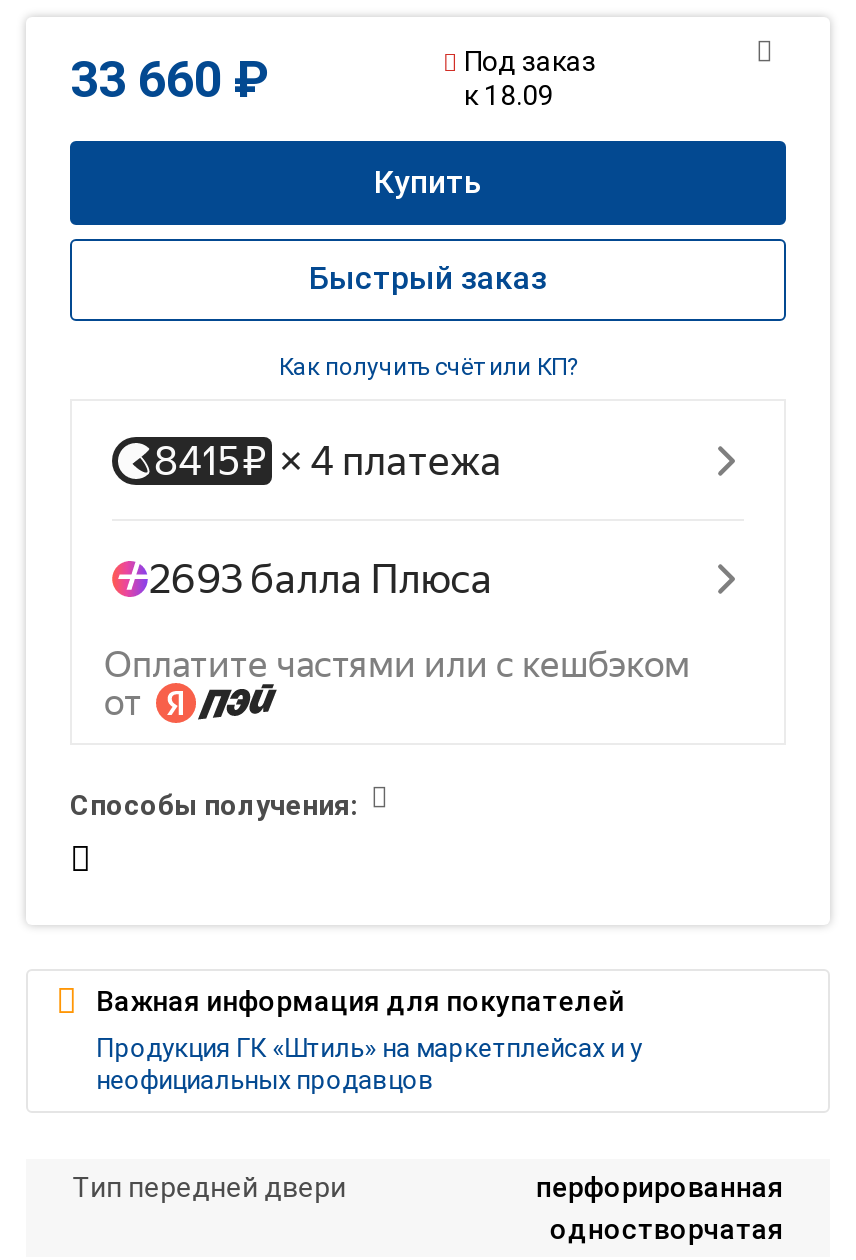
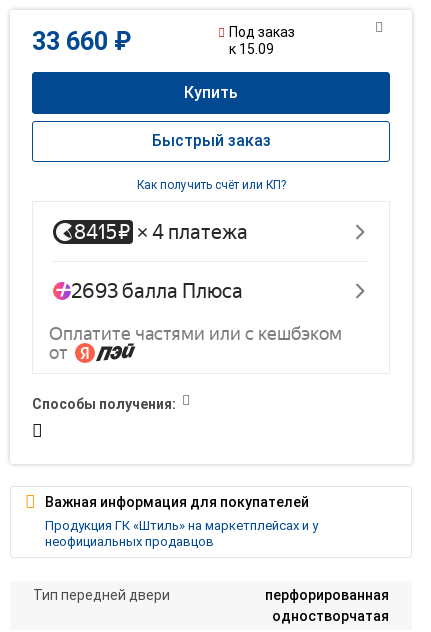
- к 18.09
+ к 15.09
